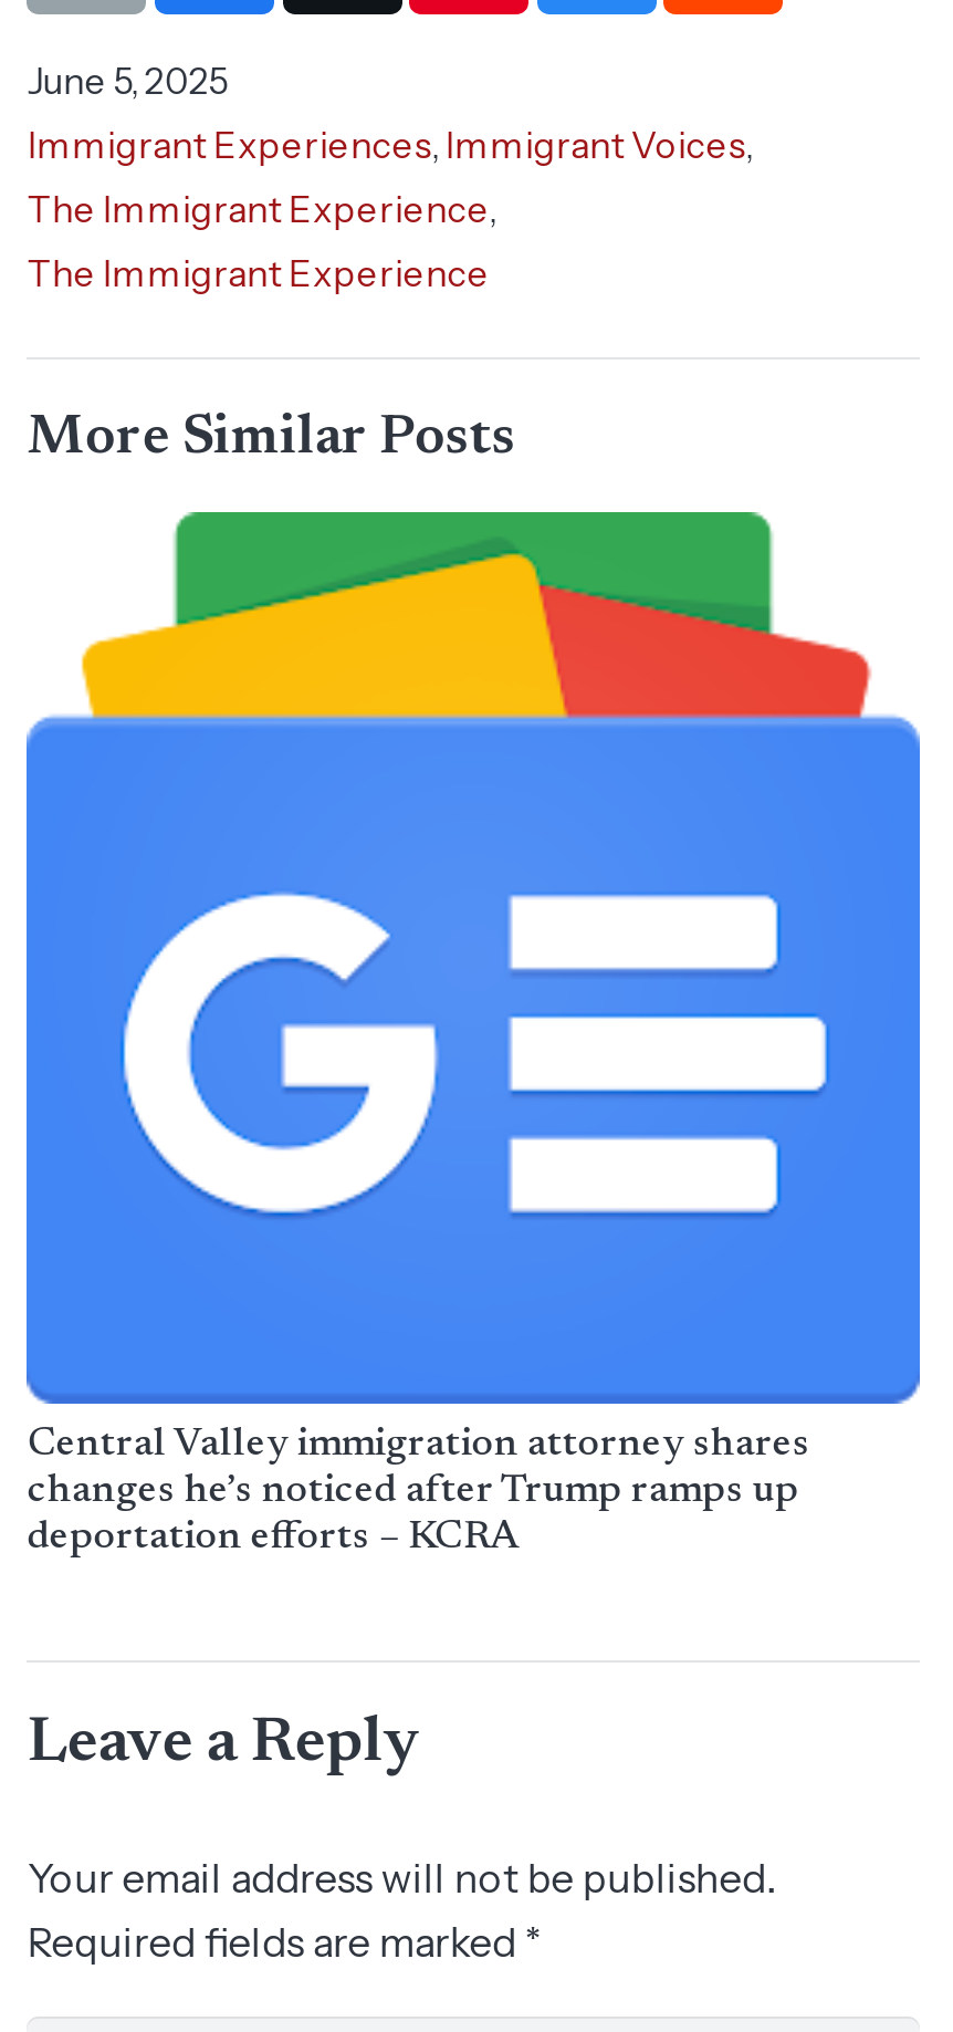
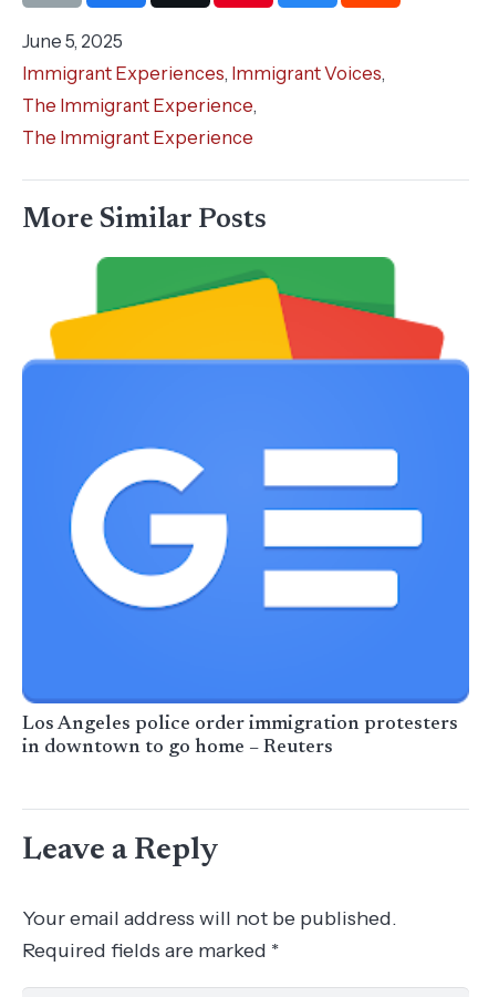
- Central Valley immigration attorney shares
- changes he’s noticed after Trump ramps up
- deportation efforts – KCRA
+ Los Angeles police order immigration protesters
+ in downtown to go home – Reuters
